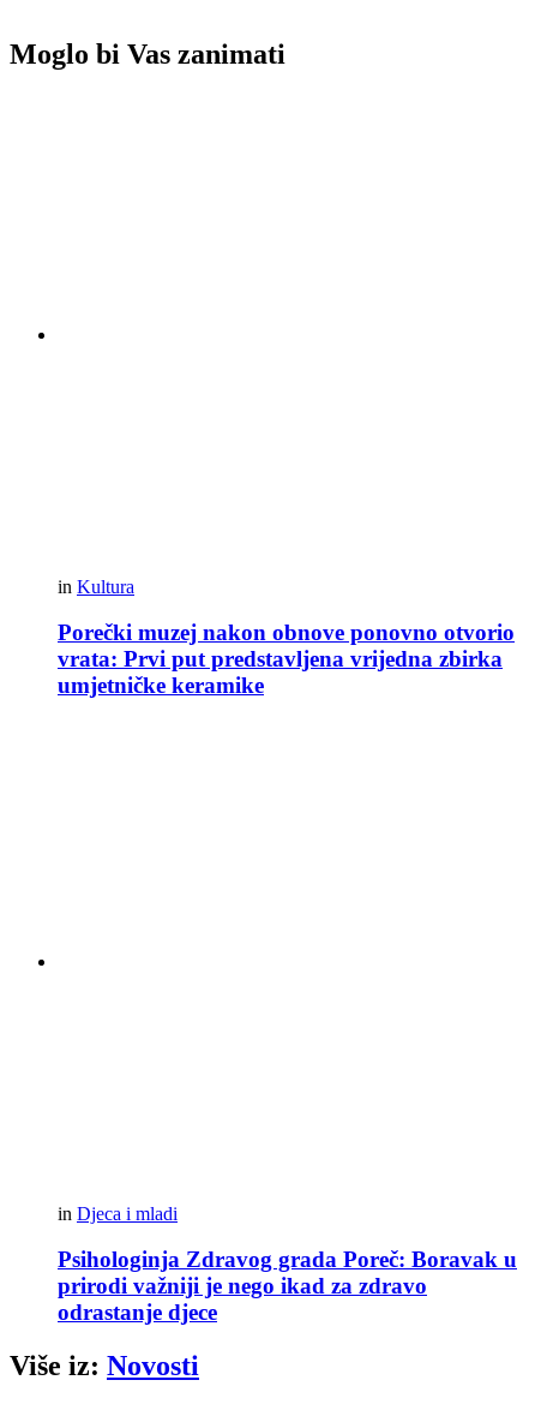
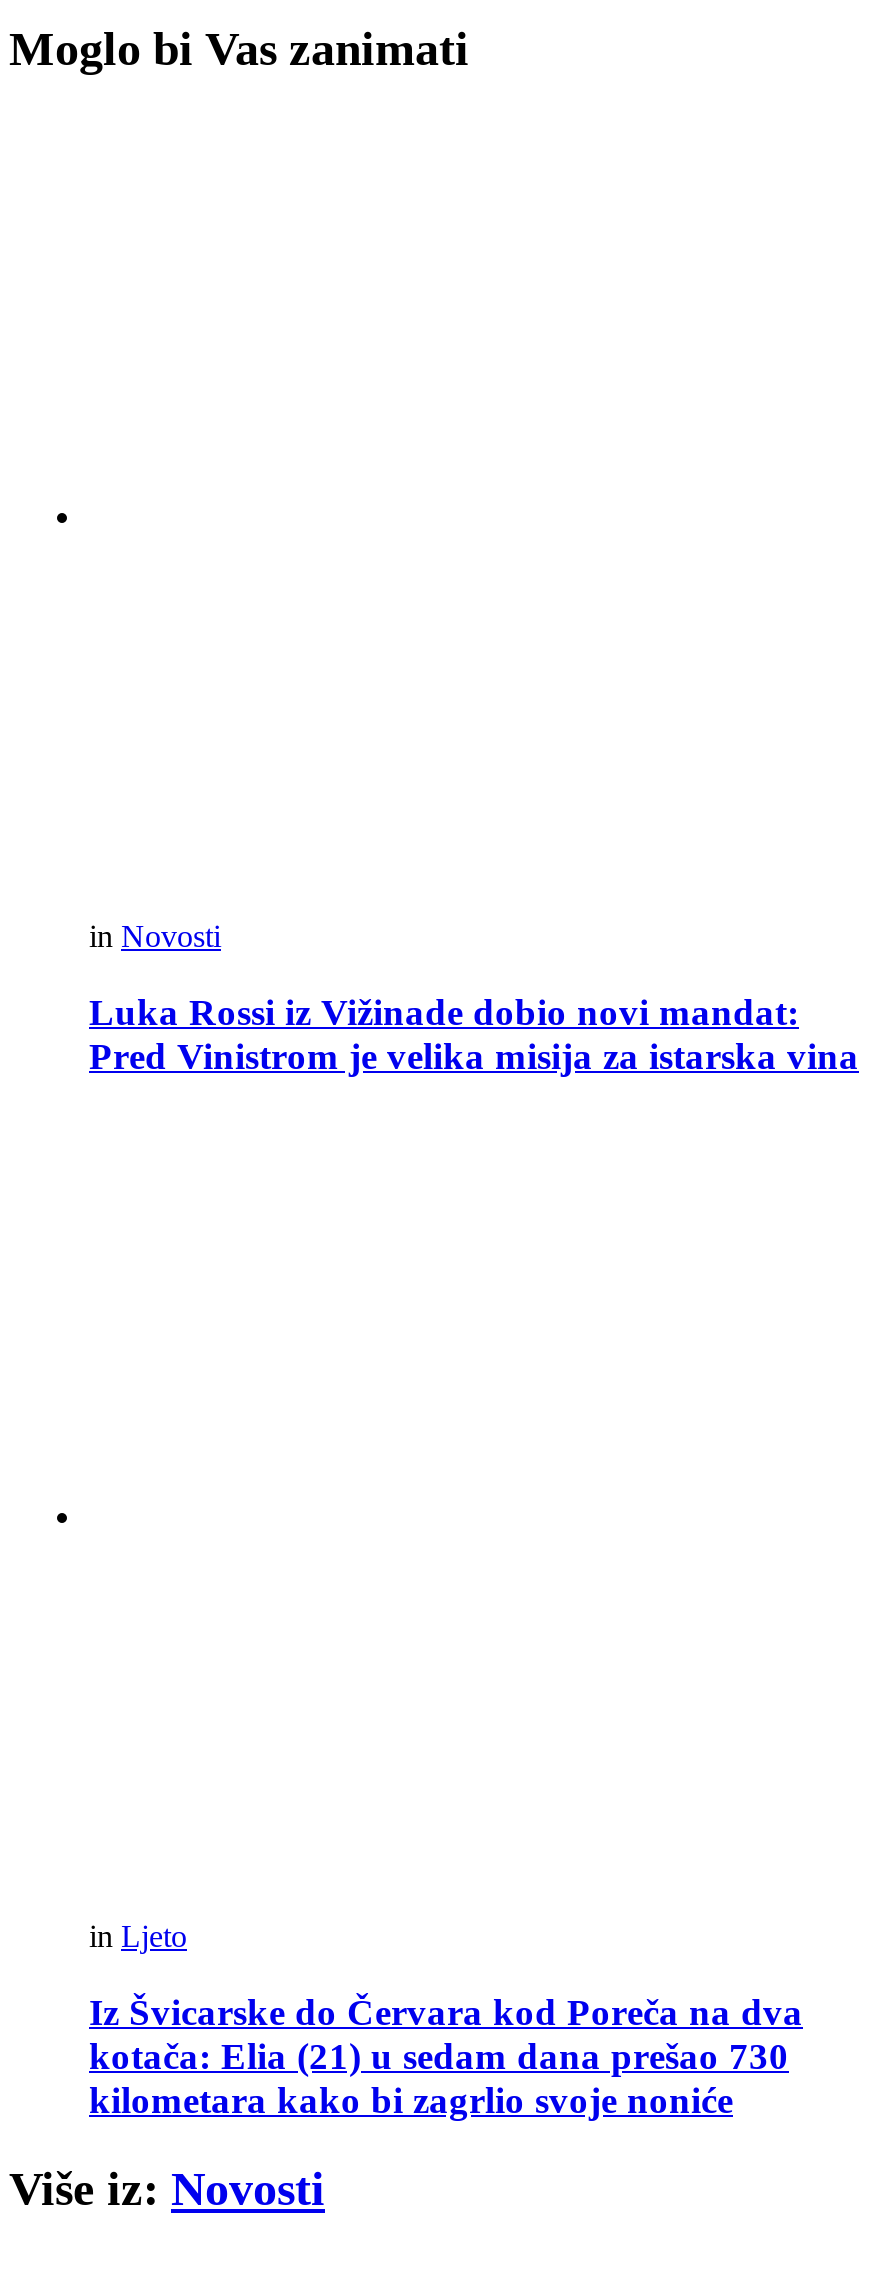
- in Kultura
+ in Novosti

- Porečki muzej nakon obnove ponovno otvorio
- vrata: Prvi put predstavljena vrijedna zbirka
- umjetničke keramike
+ Luka Rossi iz Vižinade dobio novi mandat:
+ Pred Vinistrom je velika misija za istarska vina

- in Djeca i mladi
+ in Ljeto

- Psihologinja Zdravog grada Poreč: Boravak u
- prirodi važniji je nego ikad za zdravo
- odrastanje djece
+ Iz Švicarske do Červara kod Poreča na dva
+ kotača: Elia (21) u sedam dana prešao 730
+ kilometara kako bi zagrlio svoje noniće
